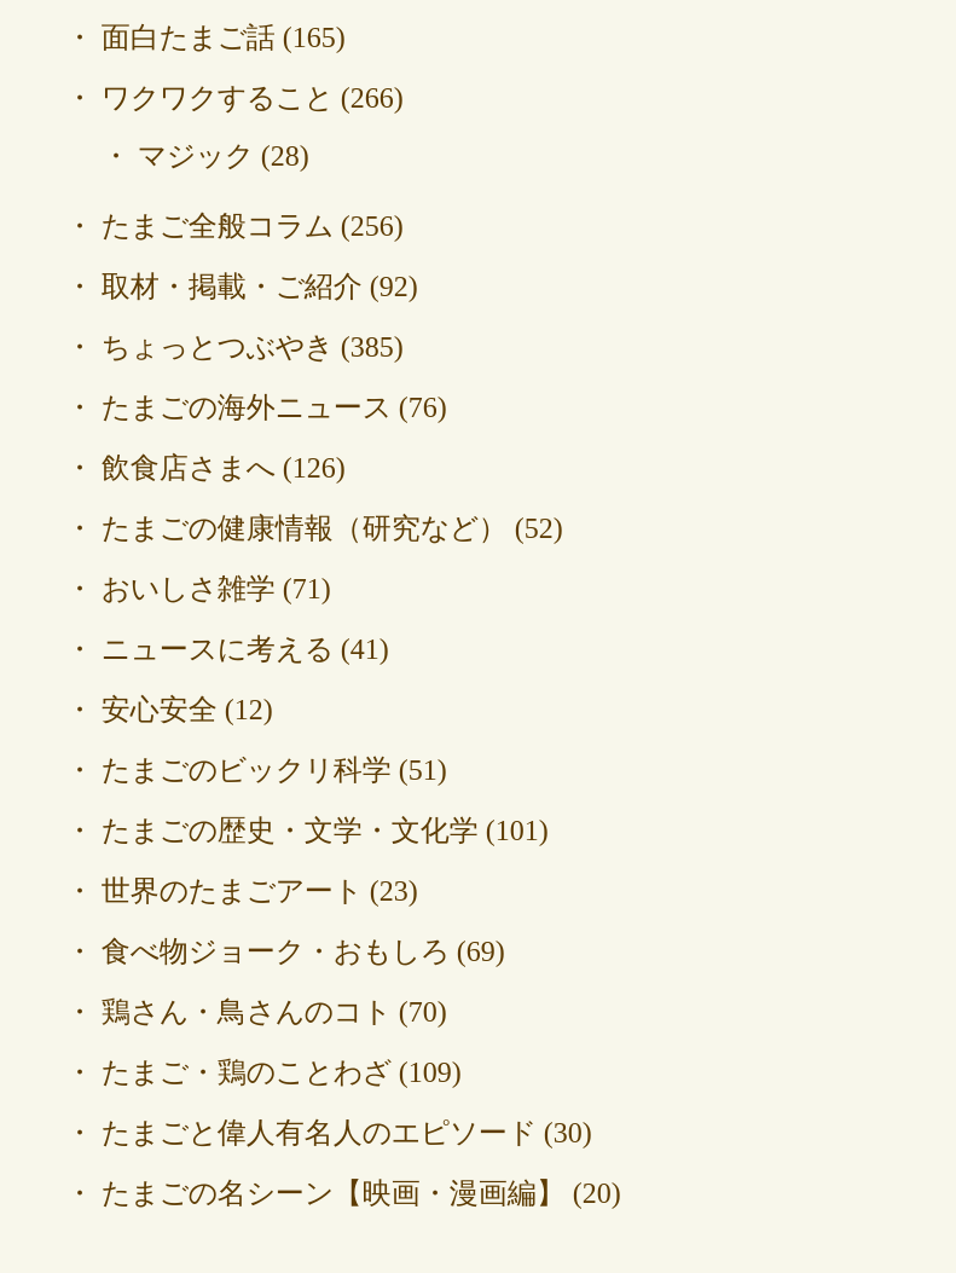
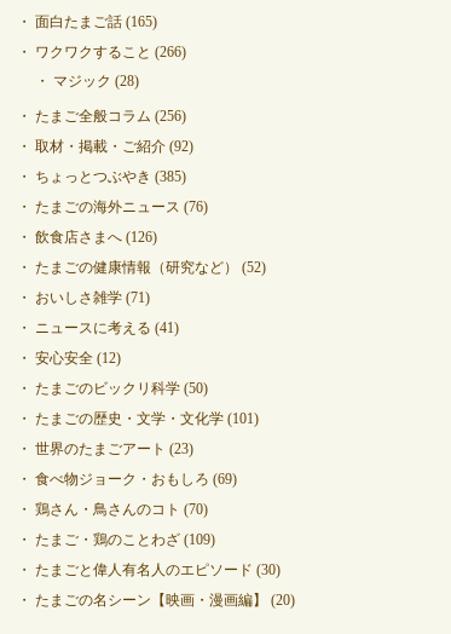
- たまごのビックリ科学(51)
+ たまごのビックリ科学(50)
